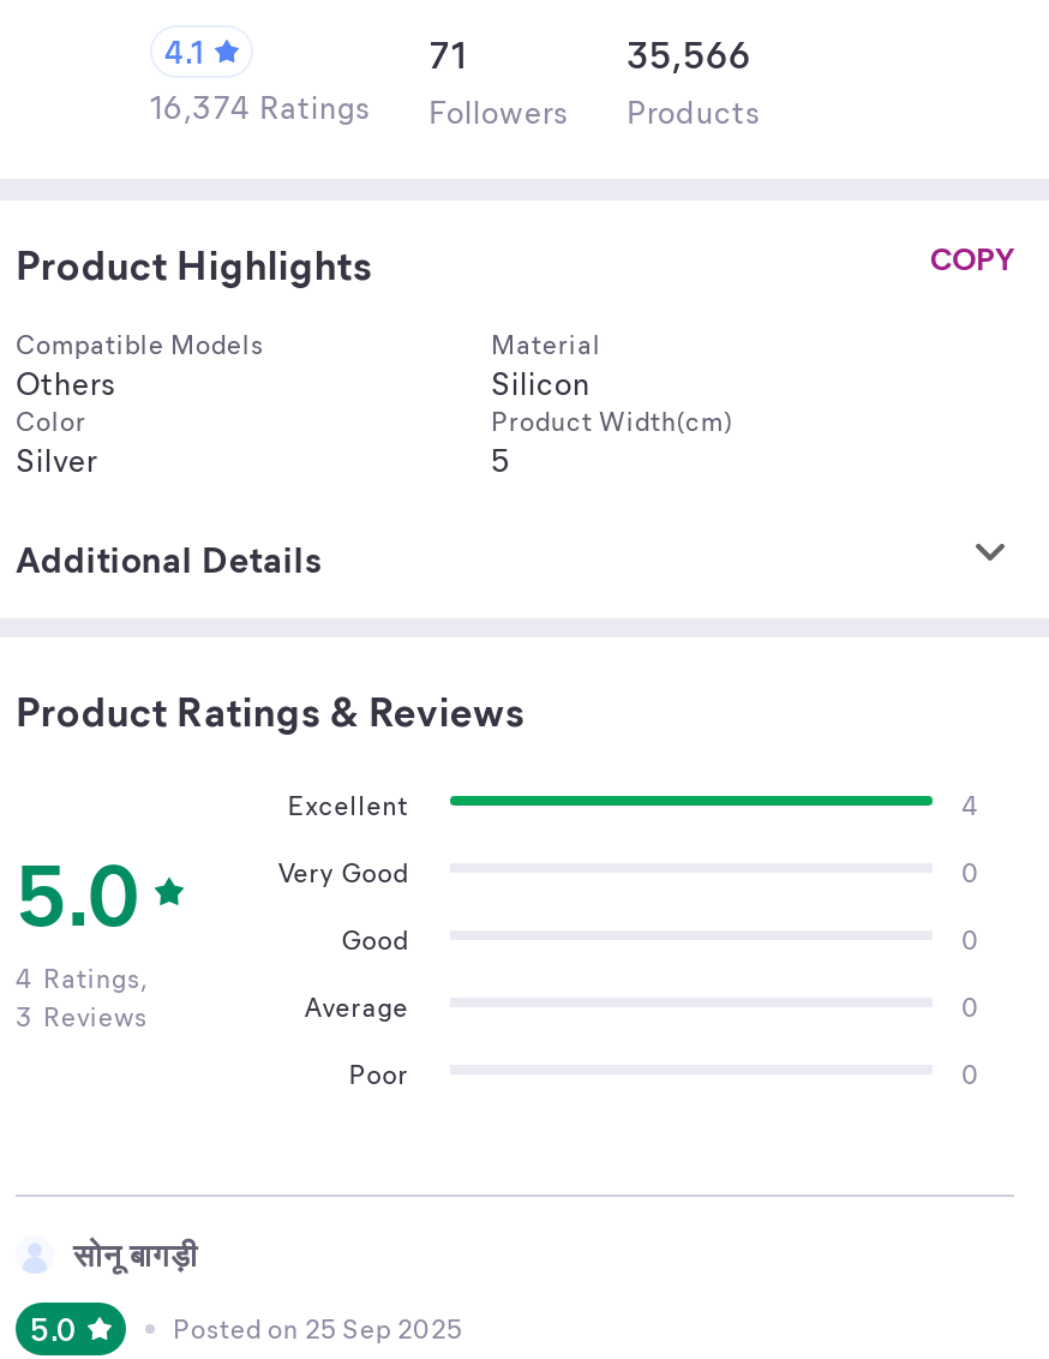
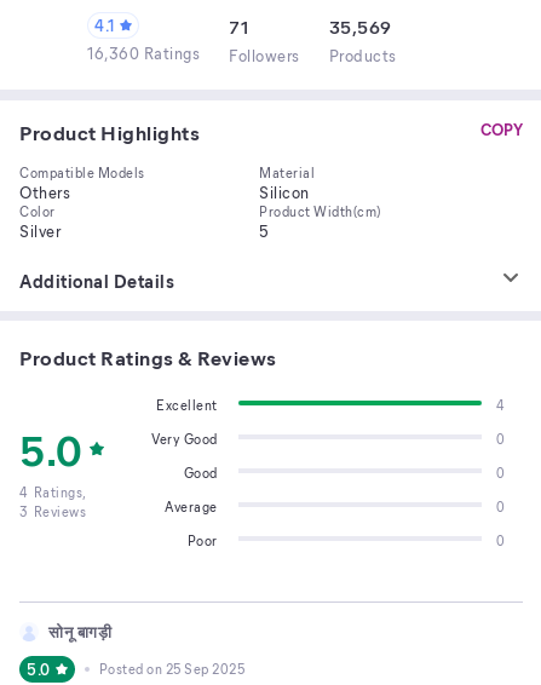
- 35,566
+ 35,569

- 16,374 Ratings Followers Products
+ 16,360 Ratings Followers Products
